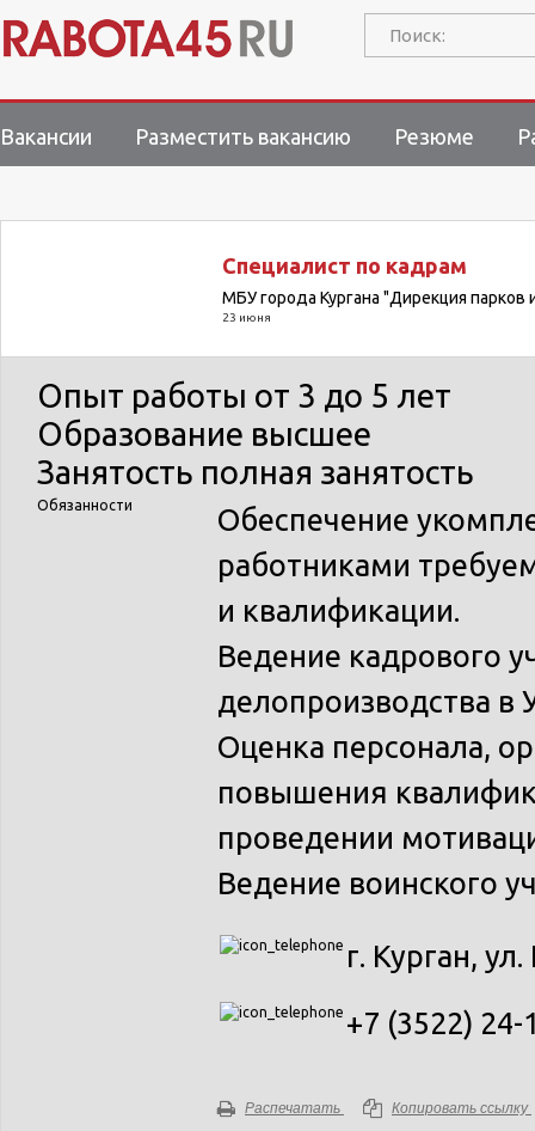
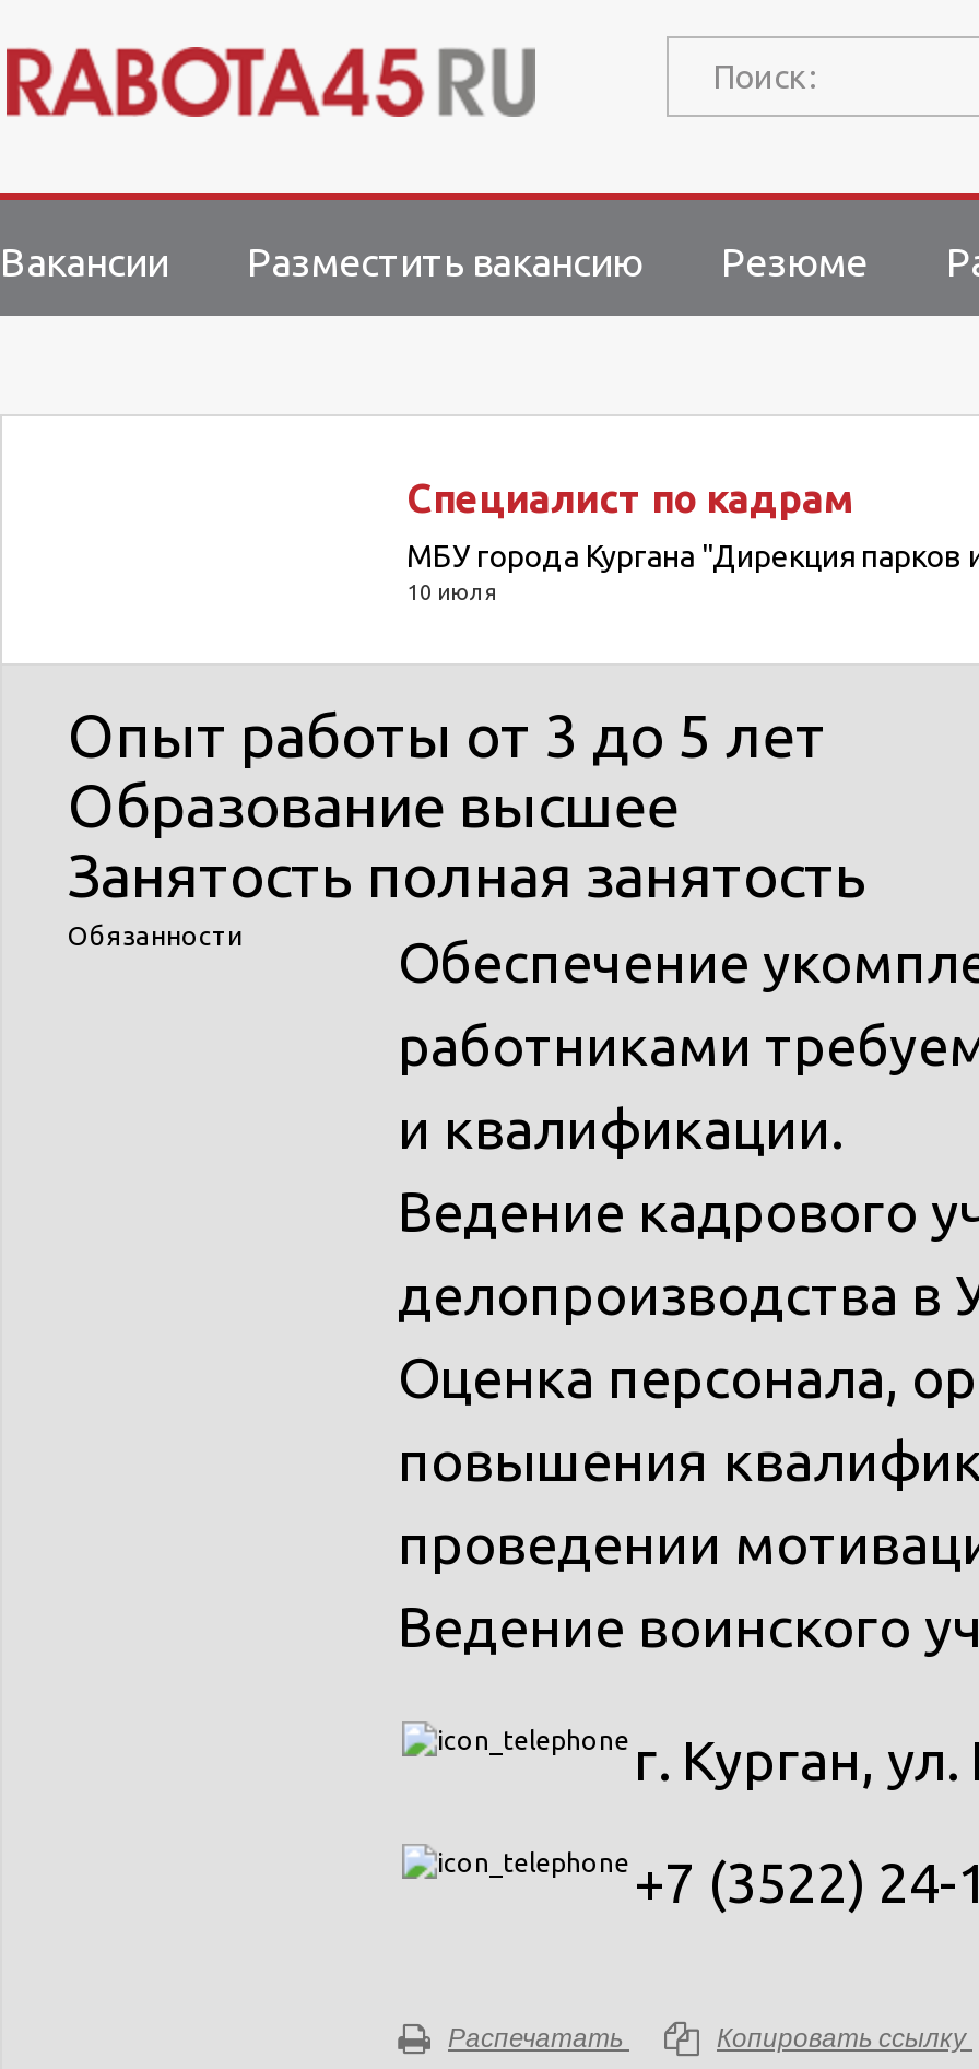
- 23 июня
+ 10 июля
